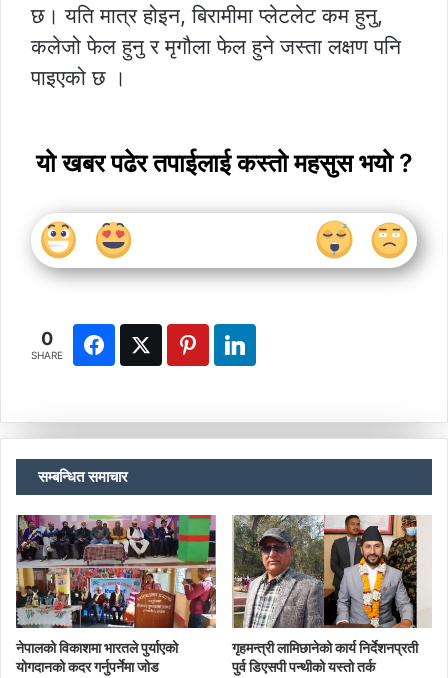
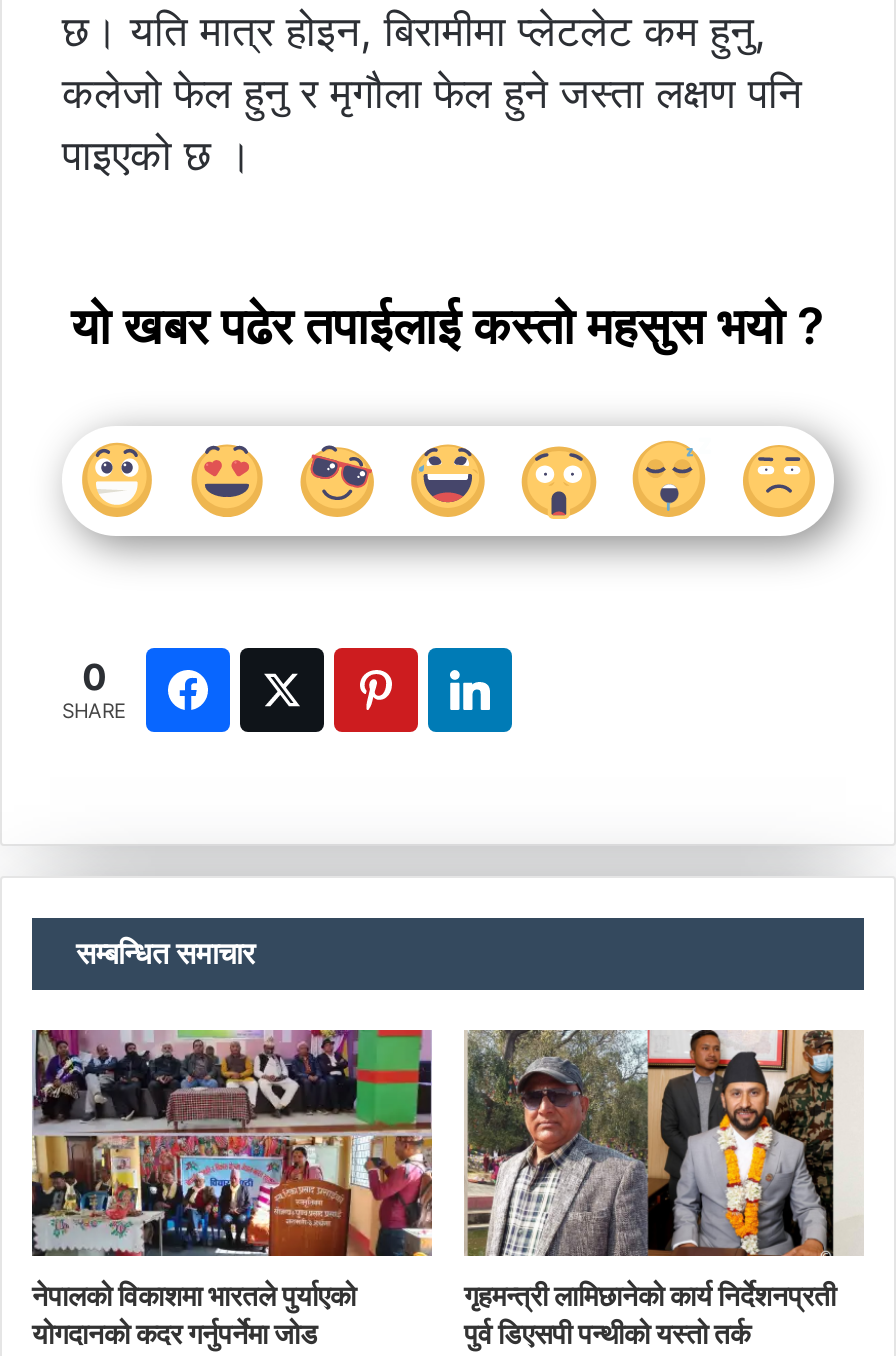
+ [image]

+ [image]

+ [image]
